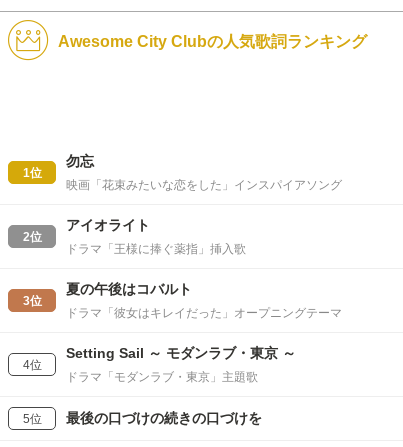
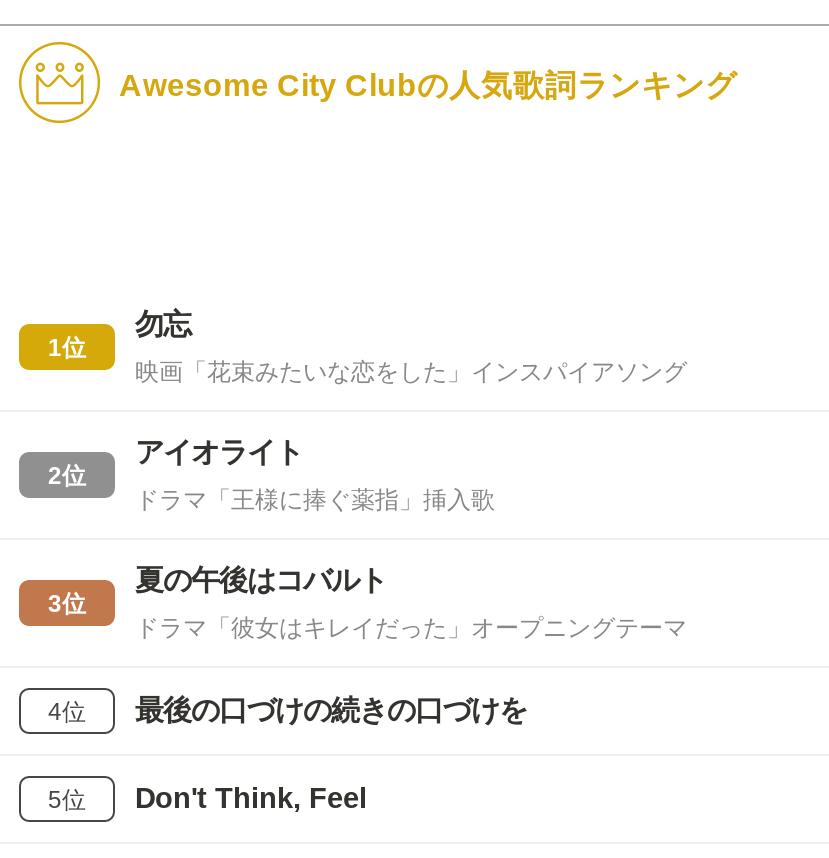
- Setting Sail ～ モダンラブ・東京 ～
- ドラマ「モダンラブ・東京」主題歌

+ Don't Think, Feel

moved up: 最後の口づけの続きの口づけを
